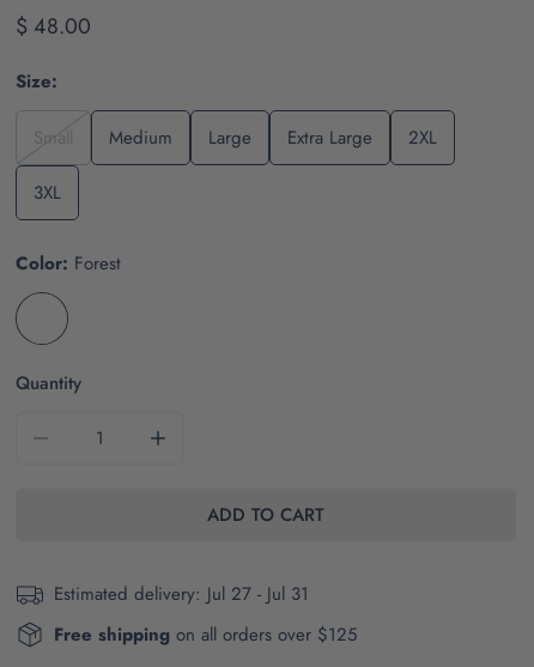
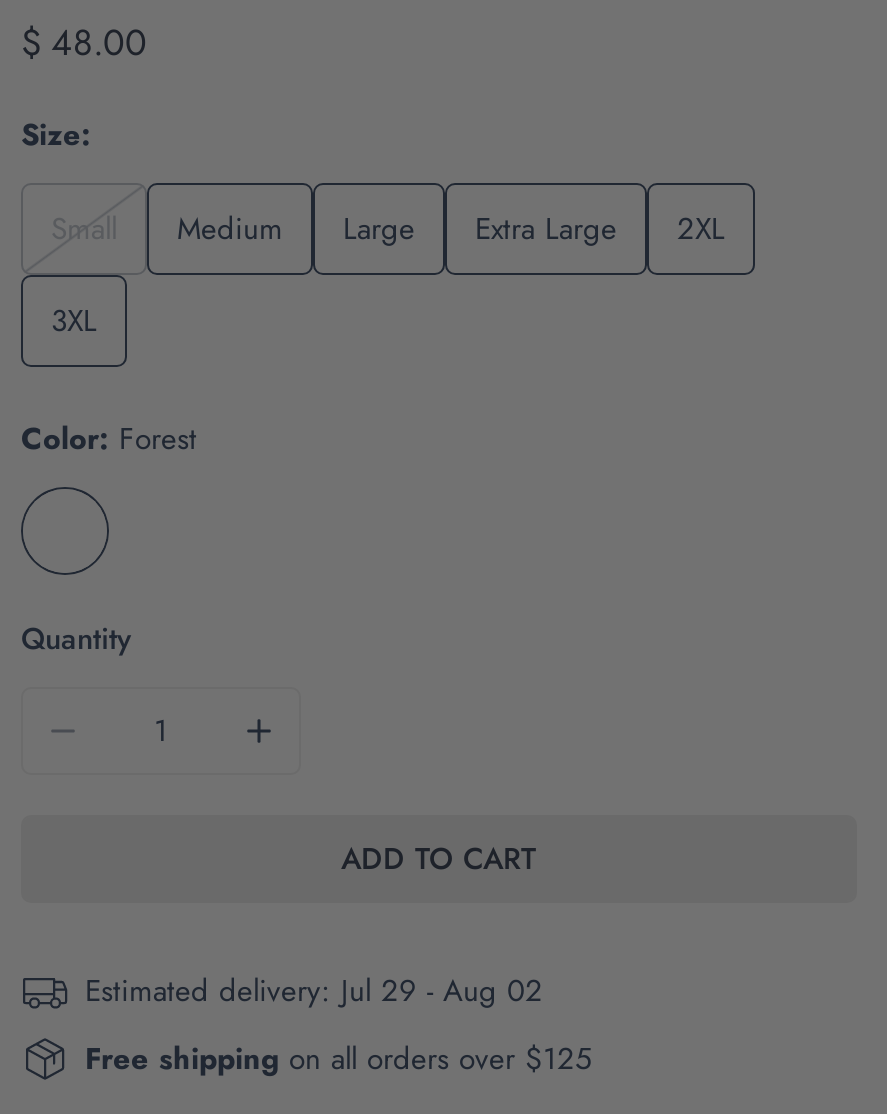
- Estimated delivery: Jul 27 - Jul 31
+ Estimated delivery: Jul 29 - Aug 02
